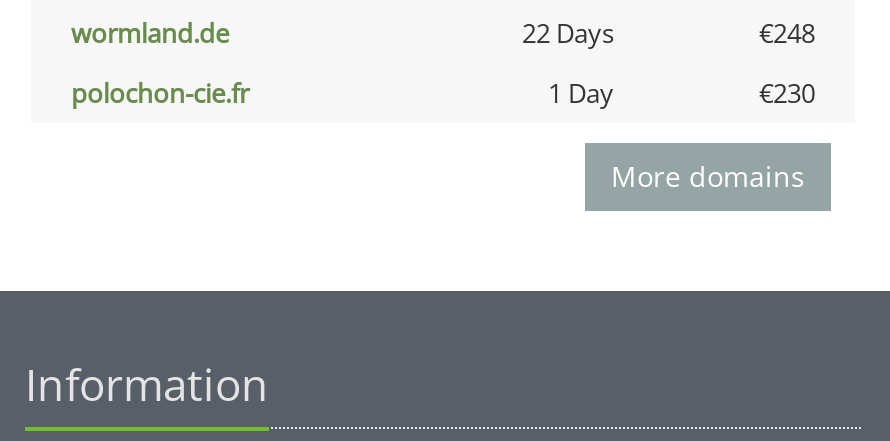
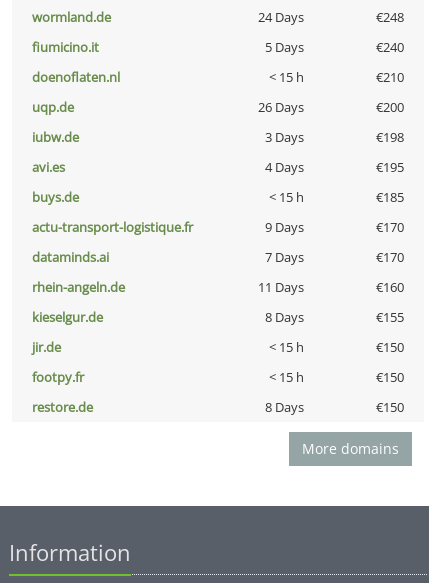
- 22 Days
+ 24 Days

- polochon-cie.fr
- 1 Day
- €230
+ fiumicino.it
+ 5 Days
+ €240
+ doenoflaten.nl
+ < 15 h
+ €210
+ uqp.de
+ 26 Days
+ €200
+ iubw.de
+ 3 Days
+ €198
+ avi.es
+ 4 Days
+ €195
+ buys.de
+ < 15 h
+ €185
+ actu-transport-logistique.fr
+ 9 Days
+ €170
+ dataminds.ai
+ 7 Days
+ €170
+ rhein-angeln.de
+ 11 Days
+ €160
+ kieselgur.de
+ 8 Days
+ €155
+ jir.de
+ < 15 h
+ €150
+ footpy.fr
+ < 15 h
+ €150
+ restore.de
+ 8 Days
+ €150
